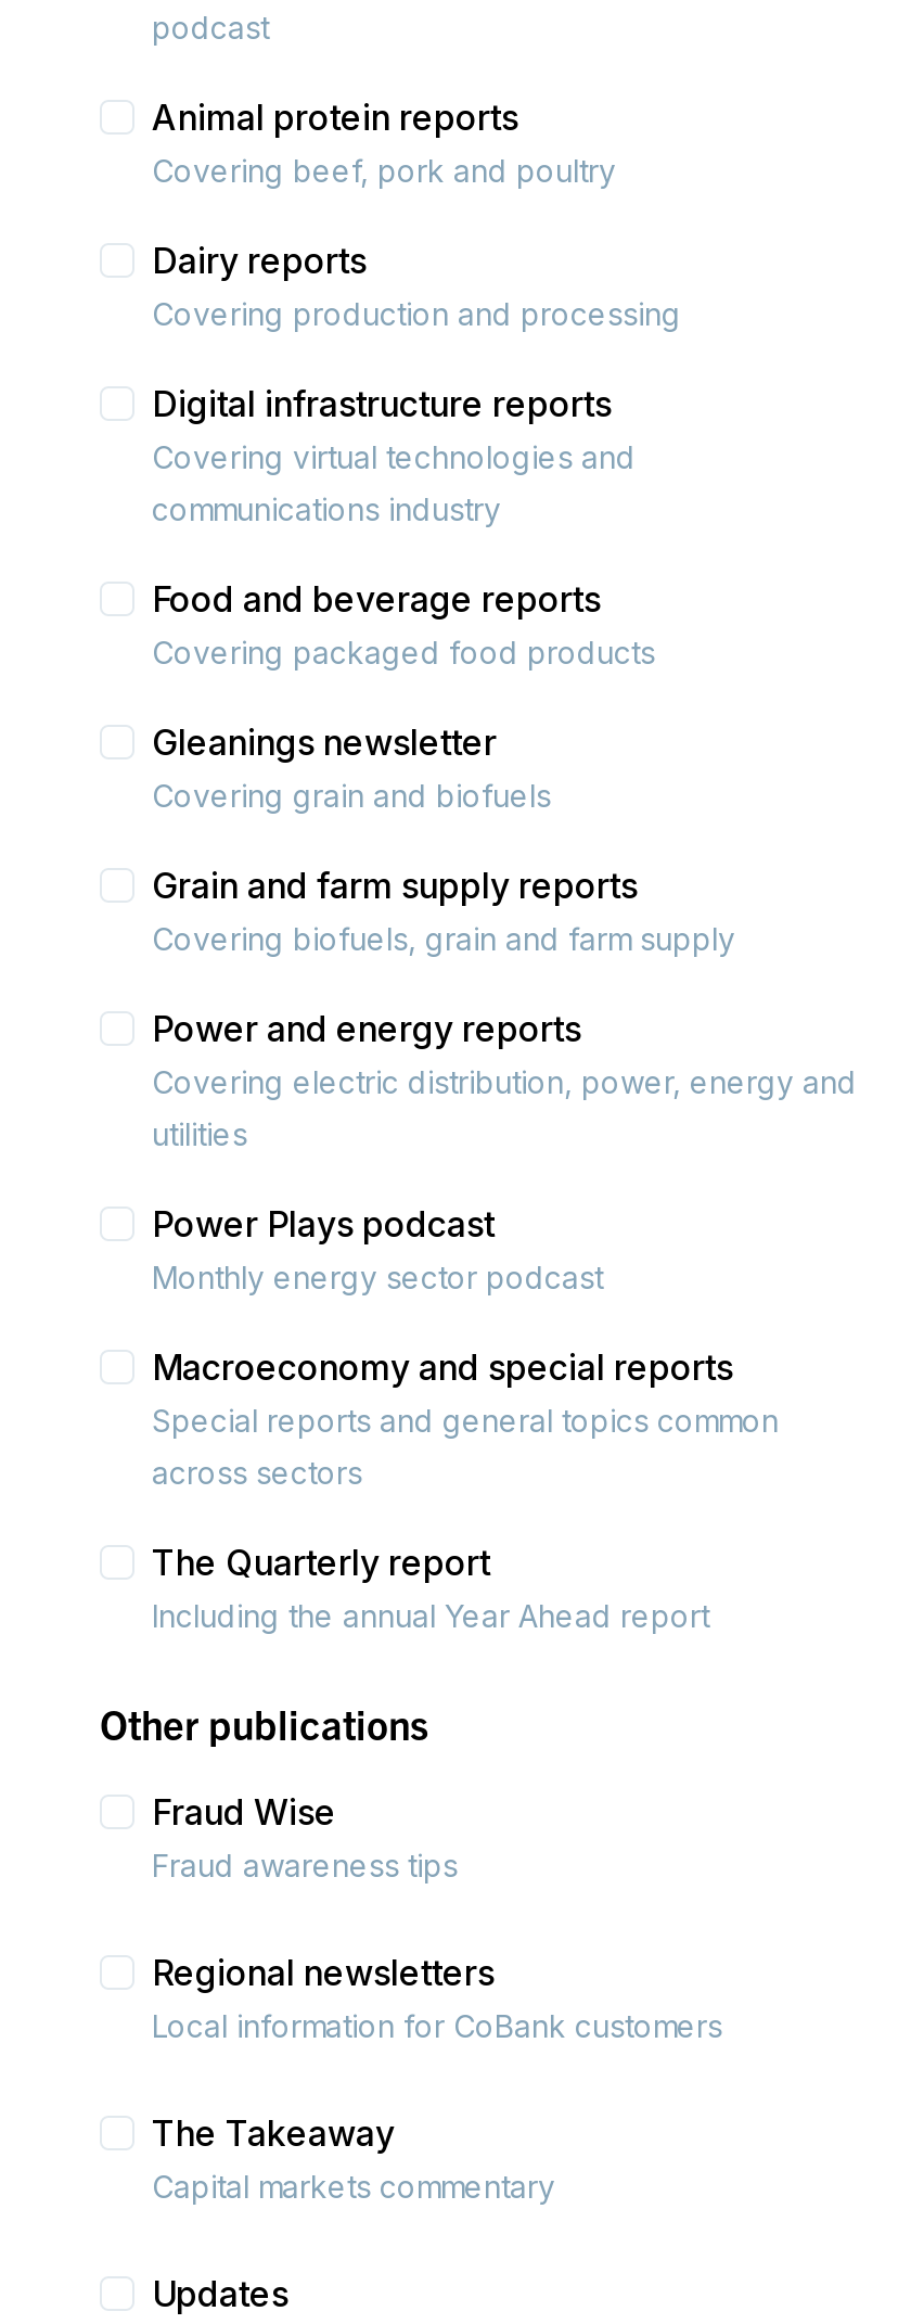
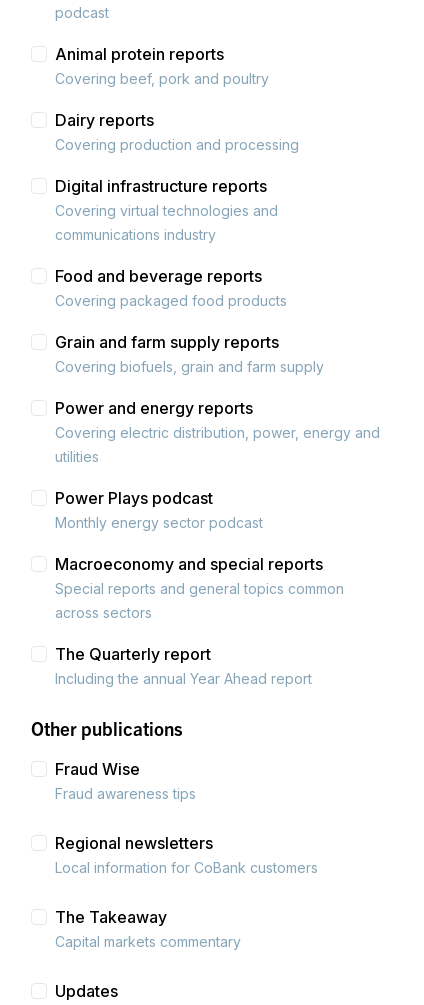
- Gleanings newsletter
- Covering grain and biofuels
